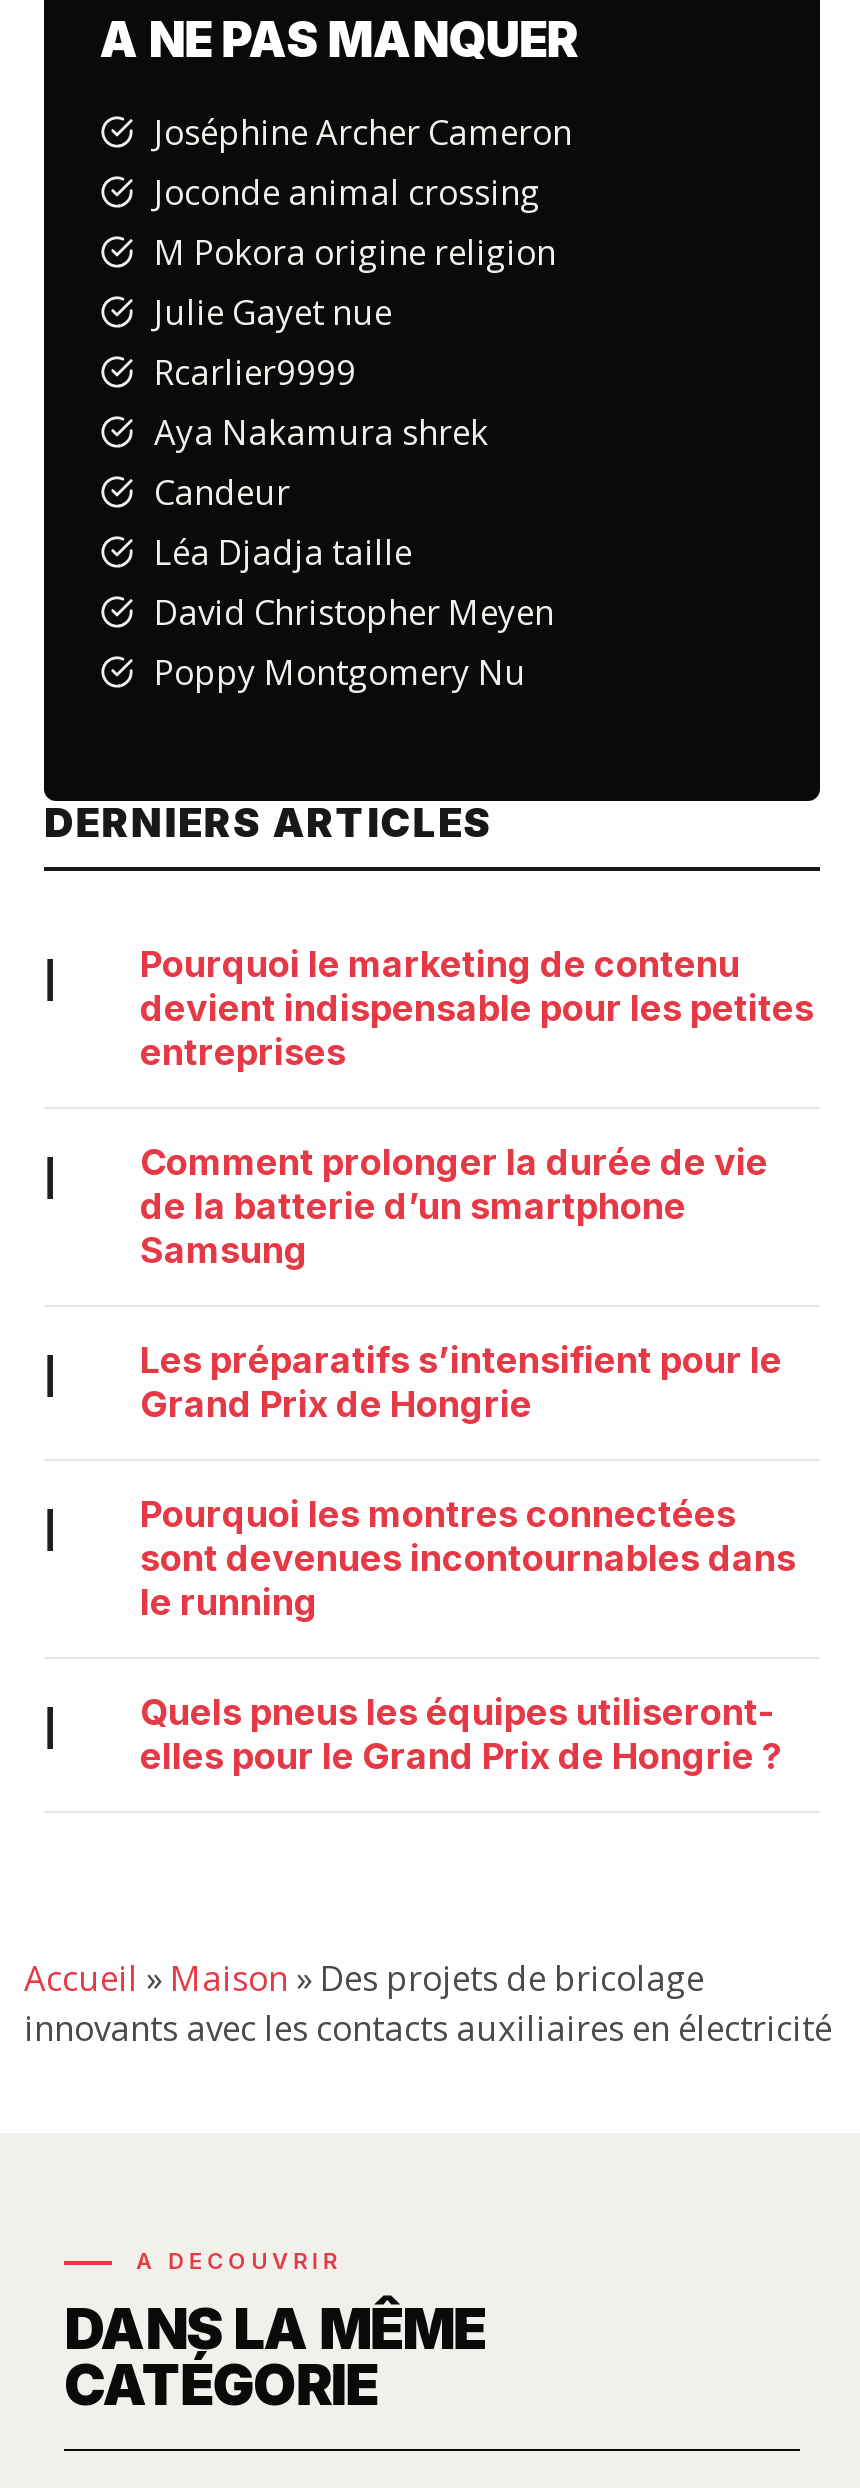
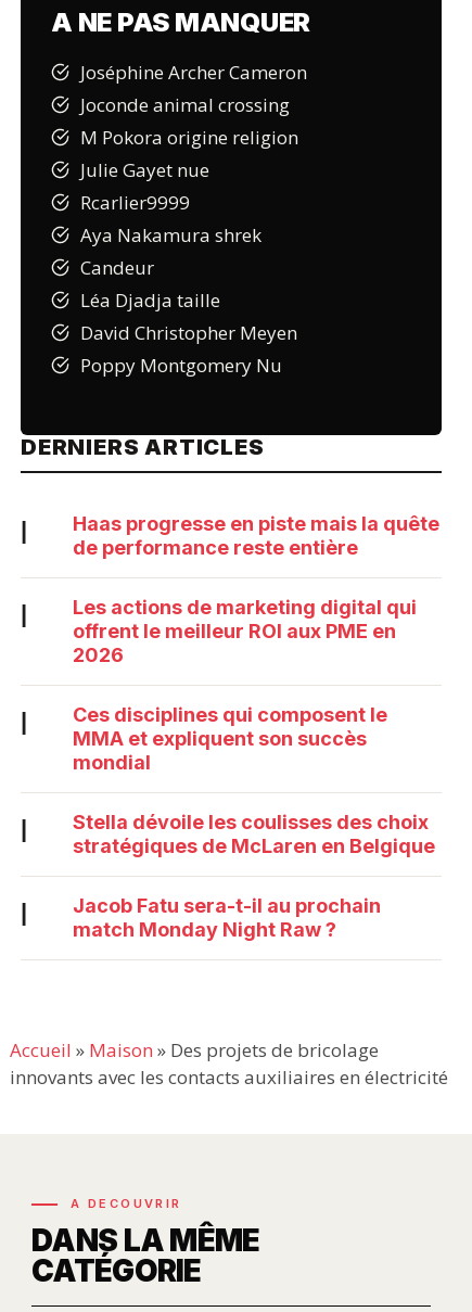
- Pourquoi le marketing de contenu
- devient indispensable pour les petites
- entreprises
+ Haas progresse en piste mais la quête
+ de performance reste entière

- Comment prolonger la durée de vie
- de la batterie d’un smartphone
- Samsung
+ Les actions de marketing digital qui
+ offrent le meilleur ROI aux PME en
+ 2026

- Les préparatifs s’intensifient pour le
- Grand Prix de Hongrie
+ Ces disciplines qui composent le
+ MMA et expliquent son succès
+ mondial

- Pourquoi les montres connectées
- sont devenues incontournables dans
- le running
+ Stella dévoile les coulisses des choix
+ stratégiques de McLaren en Belgique

- Quels pneus les équipes utiliseront-
- elles pour le Grand Prix de Hongrie ?
+ Jacob Fatu sera-t-il au prochain
+ match Monday Night Raw ?
